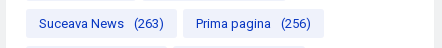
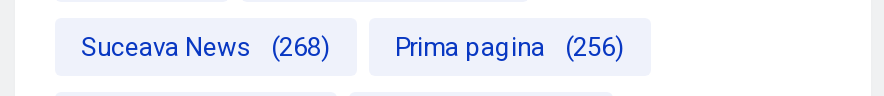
- Suceava News (263)
+ Suceava News (268)
